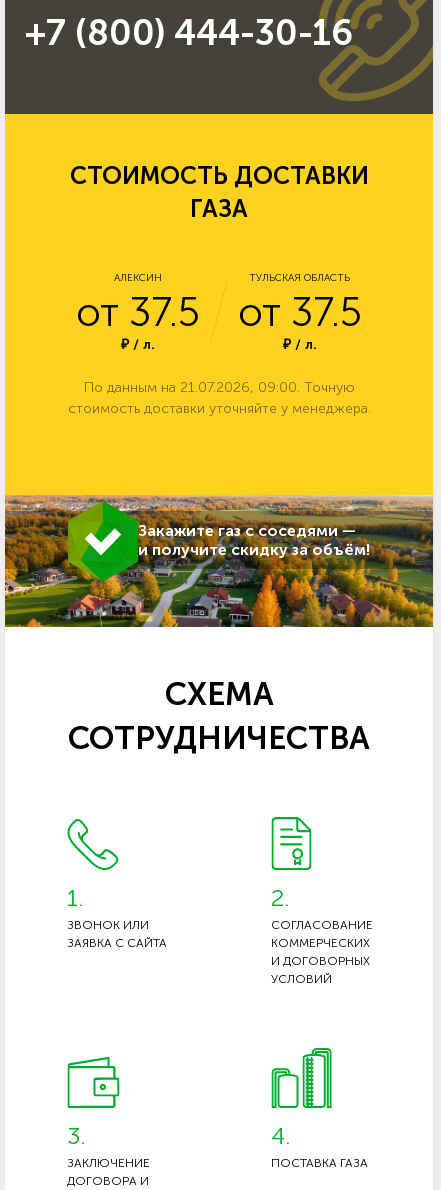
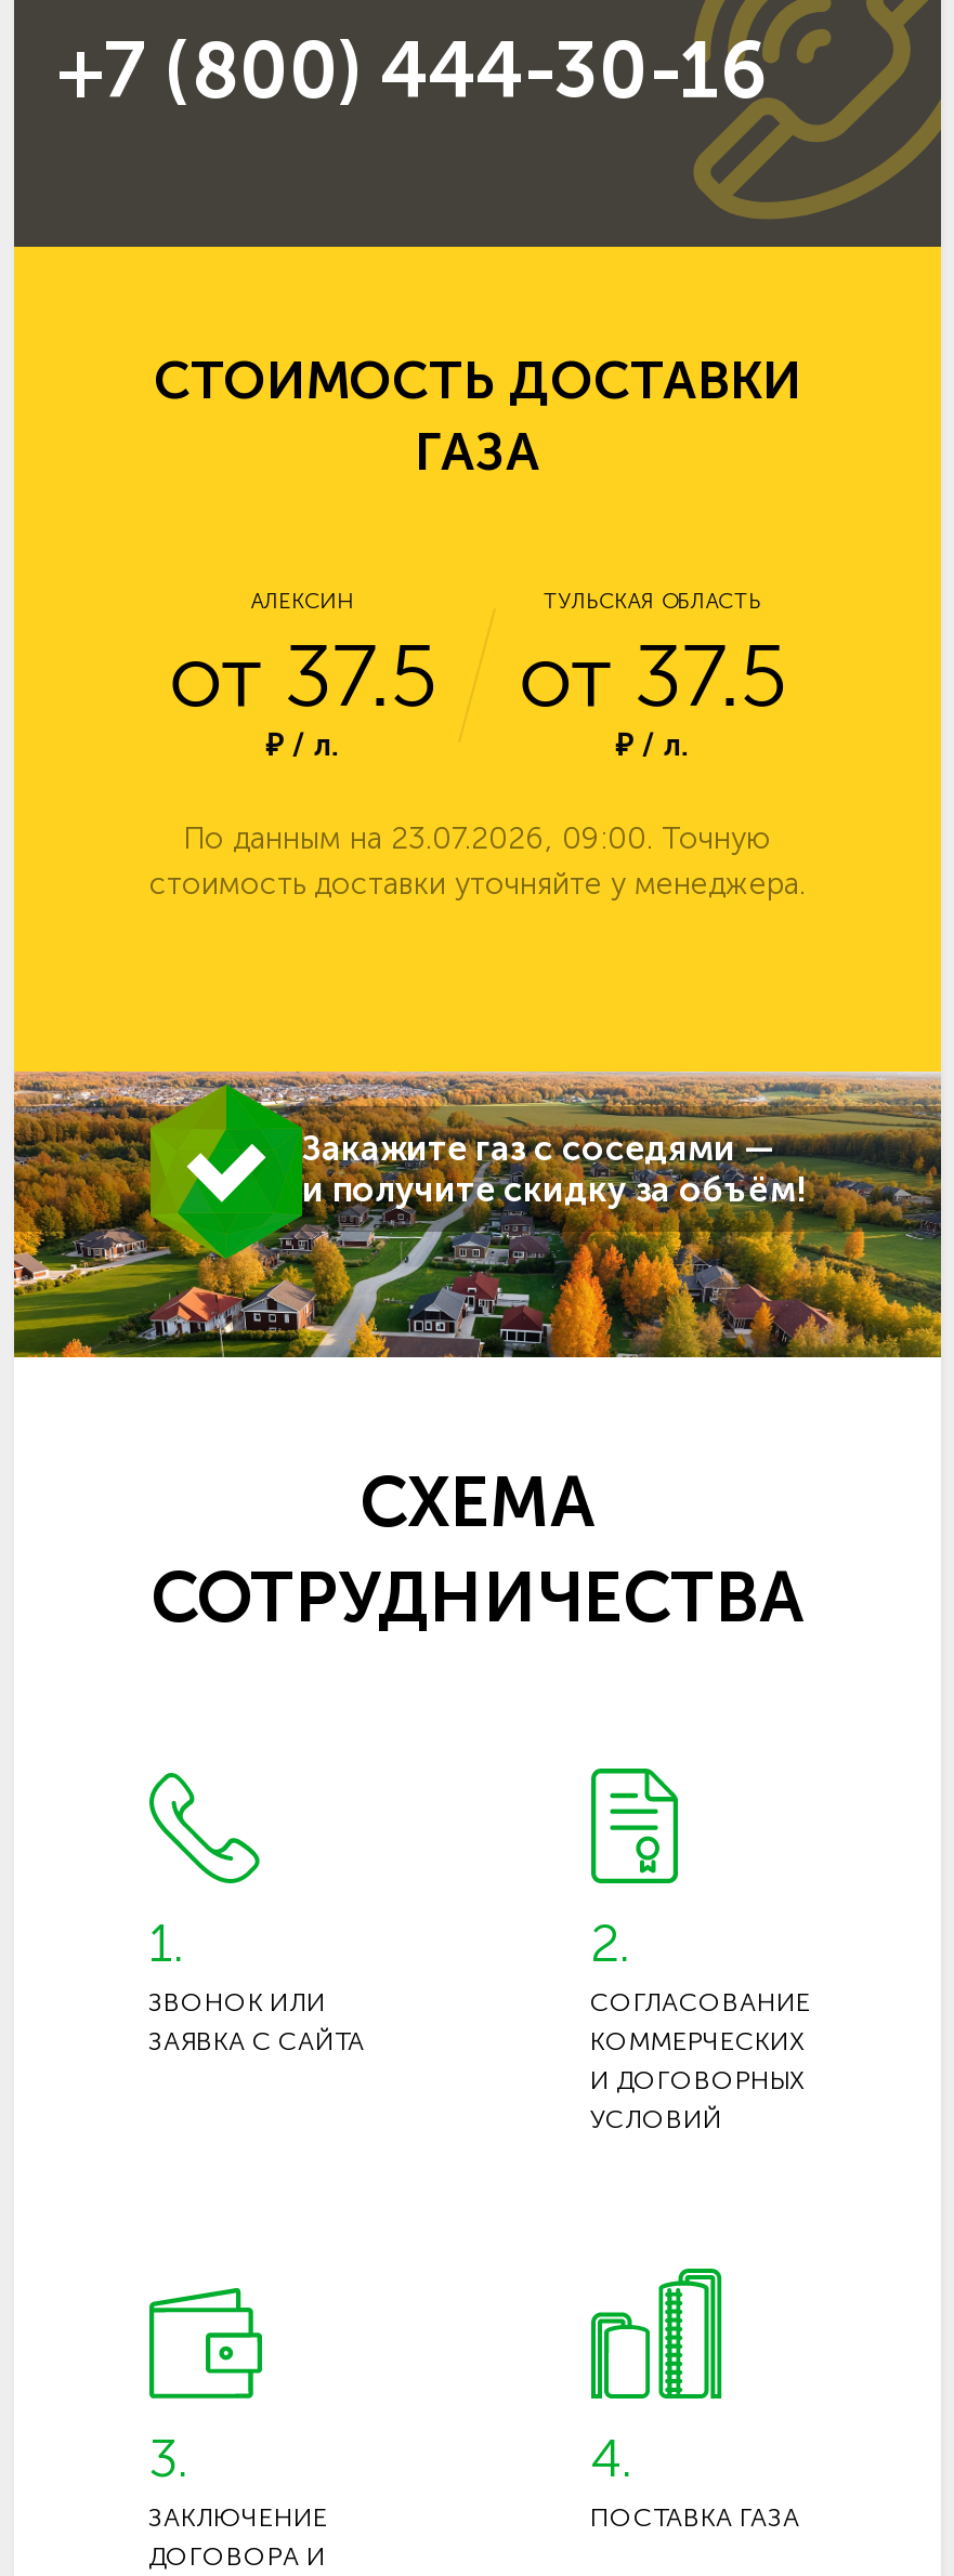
- По данным на 21.07.2026, 09:00. Точную
+ По данным на 23.07.2026, 09:00. Точную
